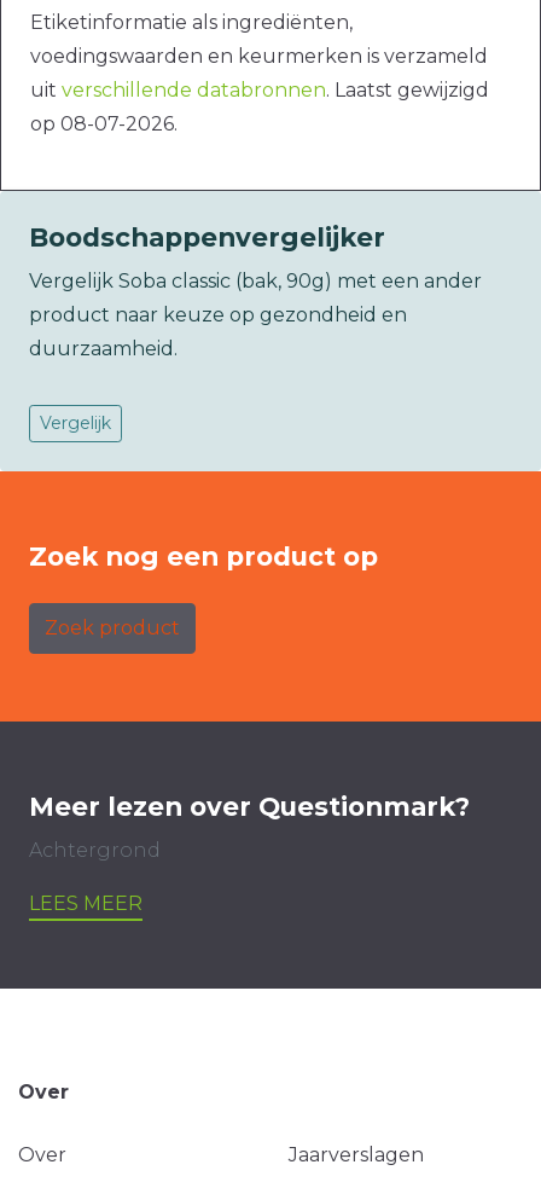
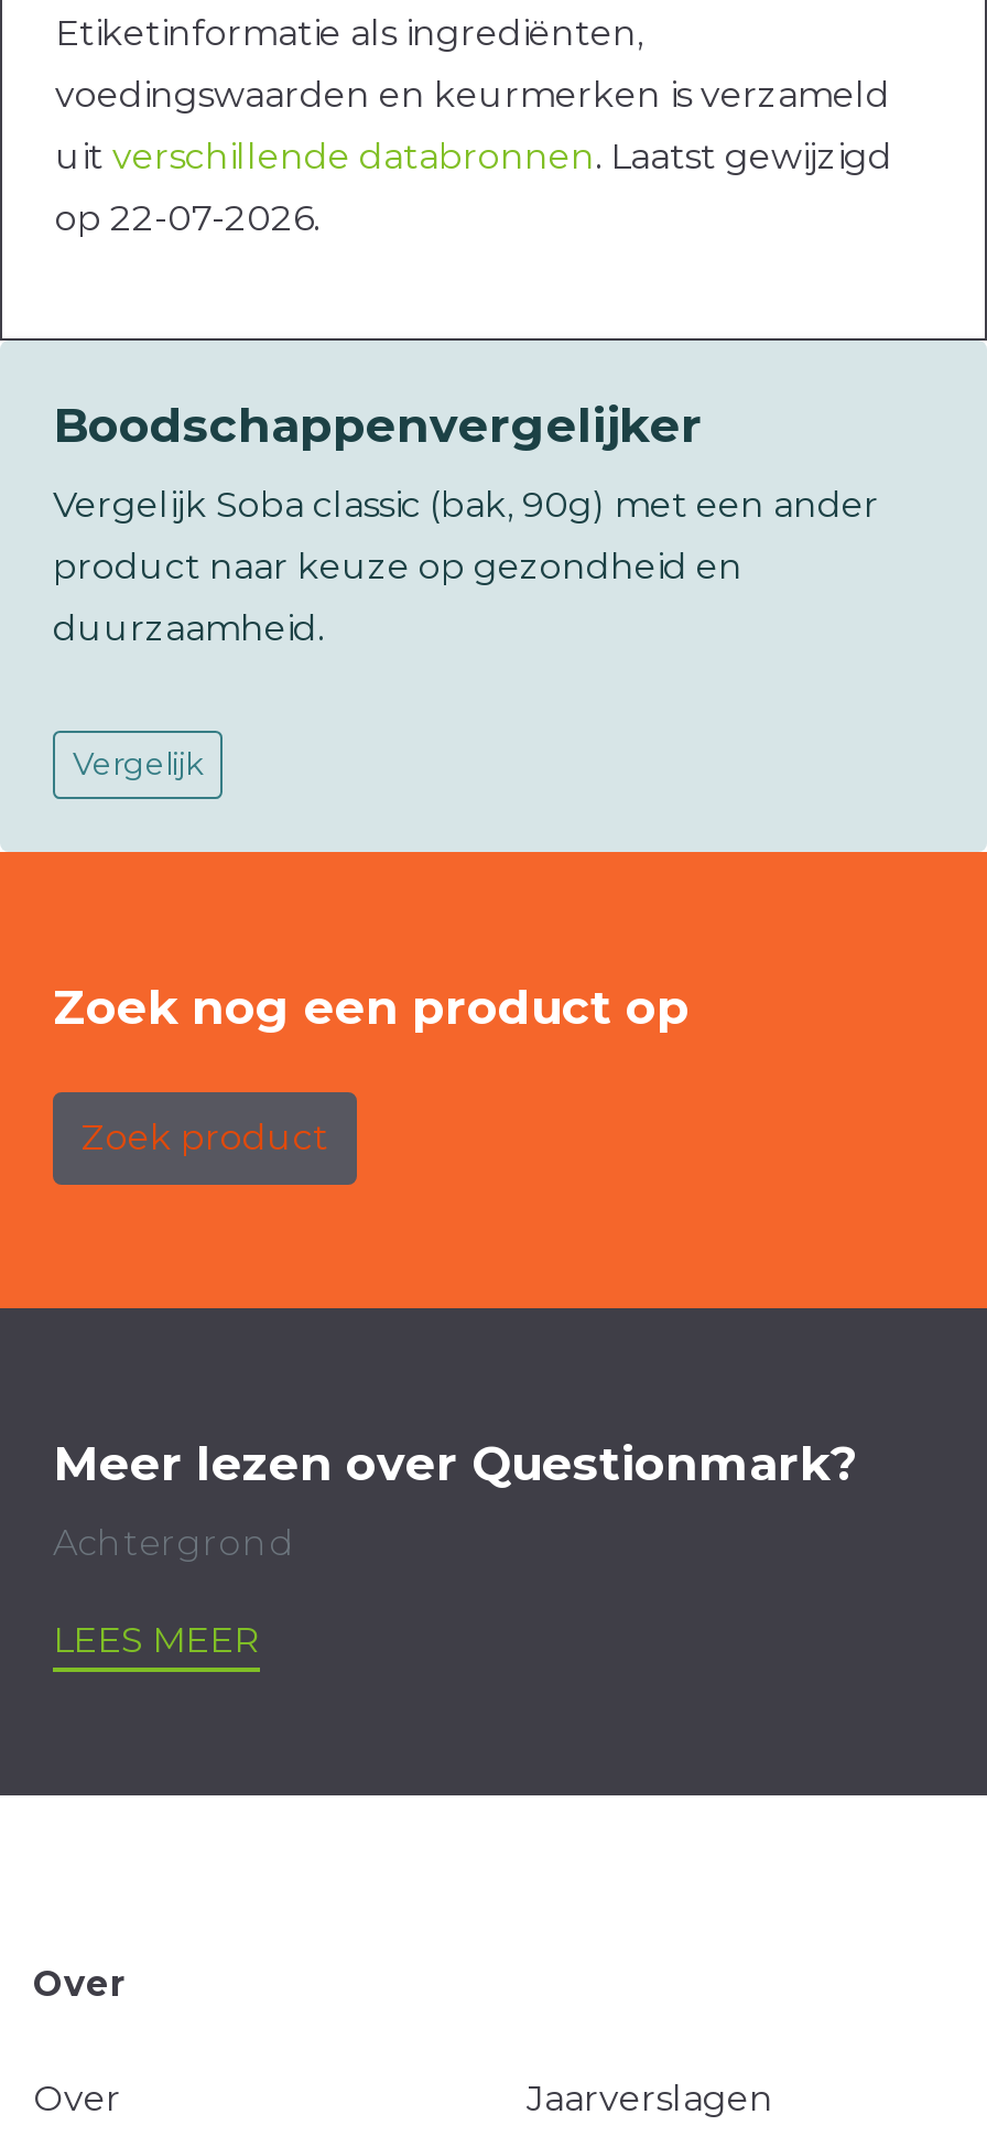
- op 08-07-2026.
+ op 22-07-2026.
